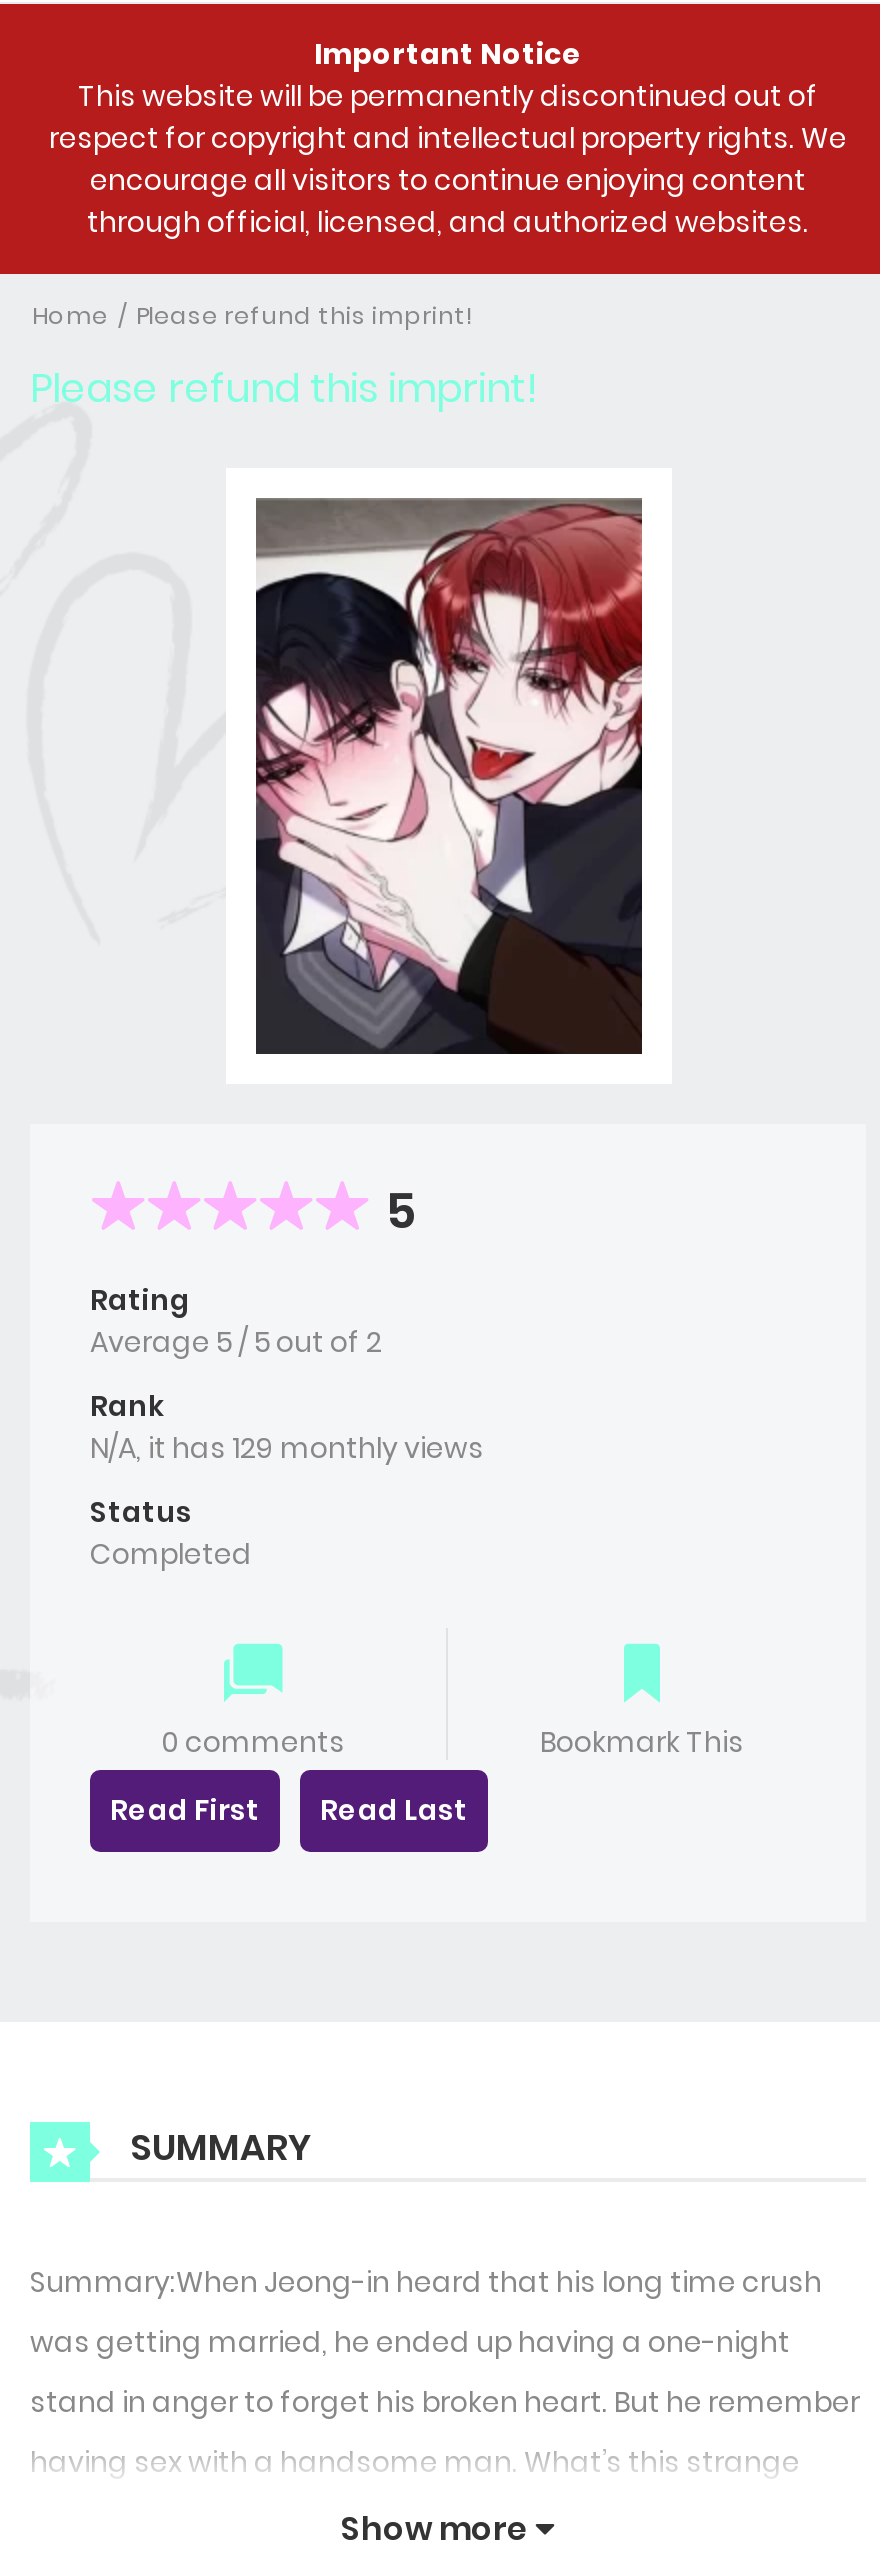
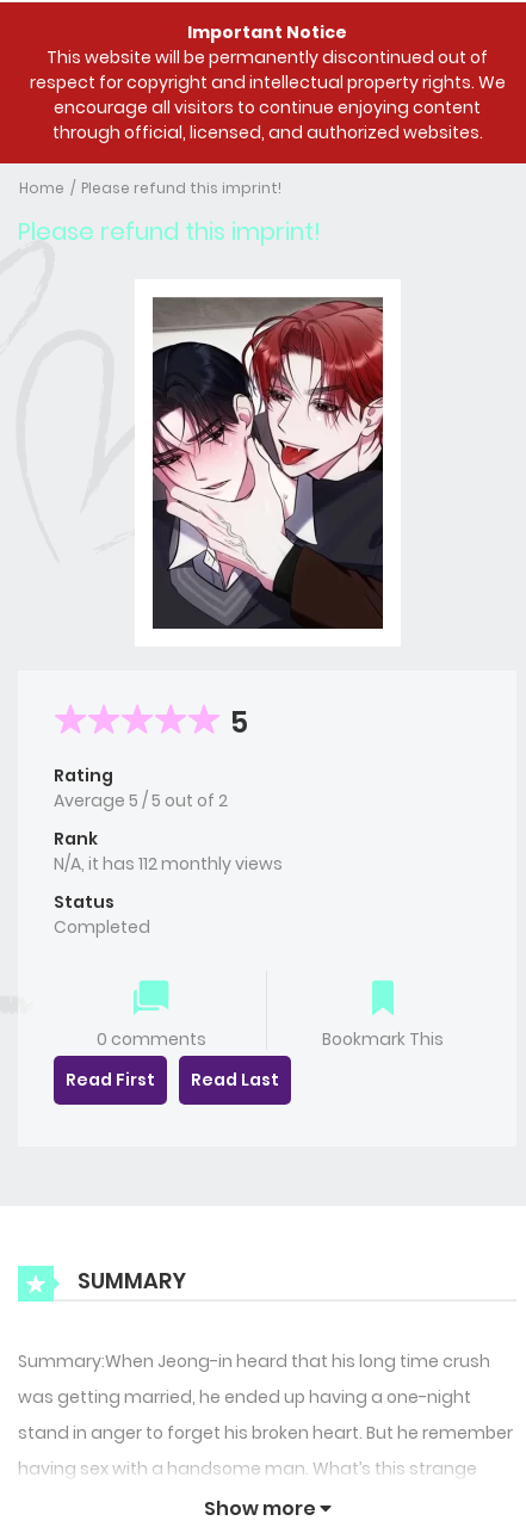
- N/A, it has 129 monthly views
+ N/A, it has 112 monthly views
